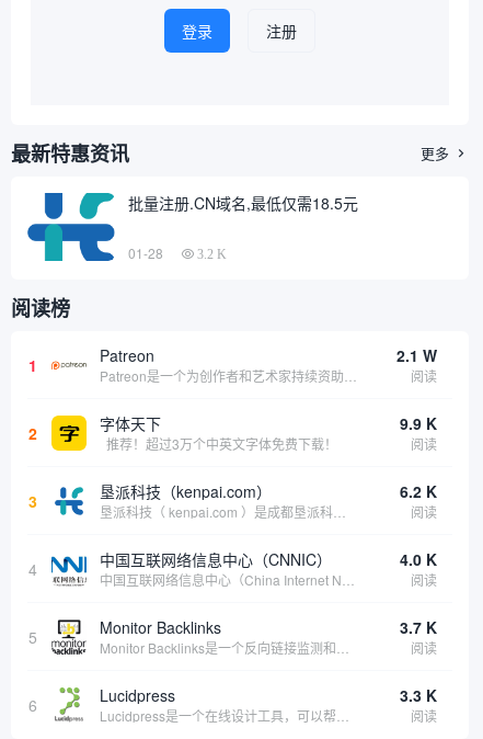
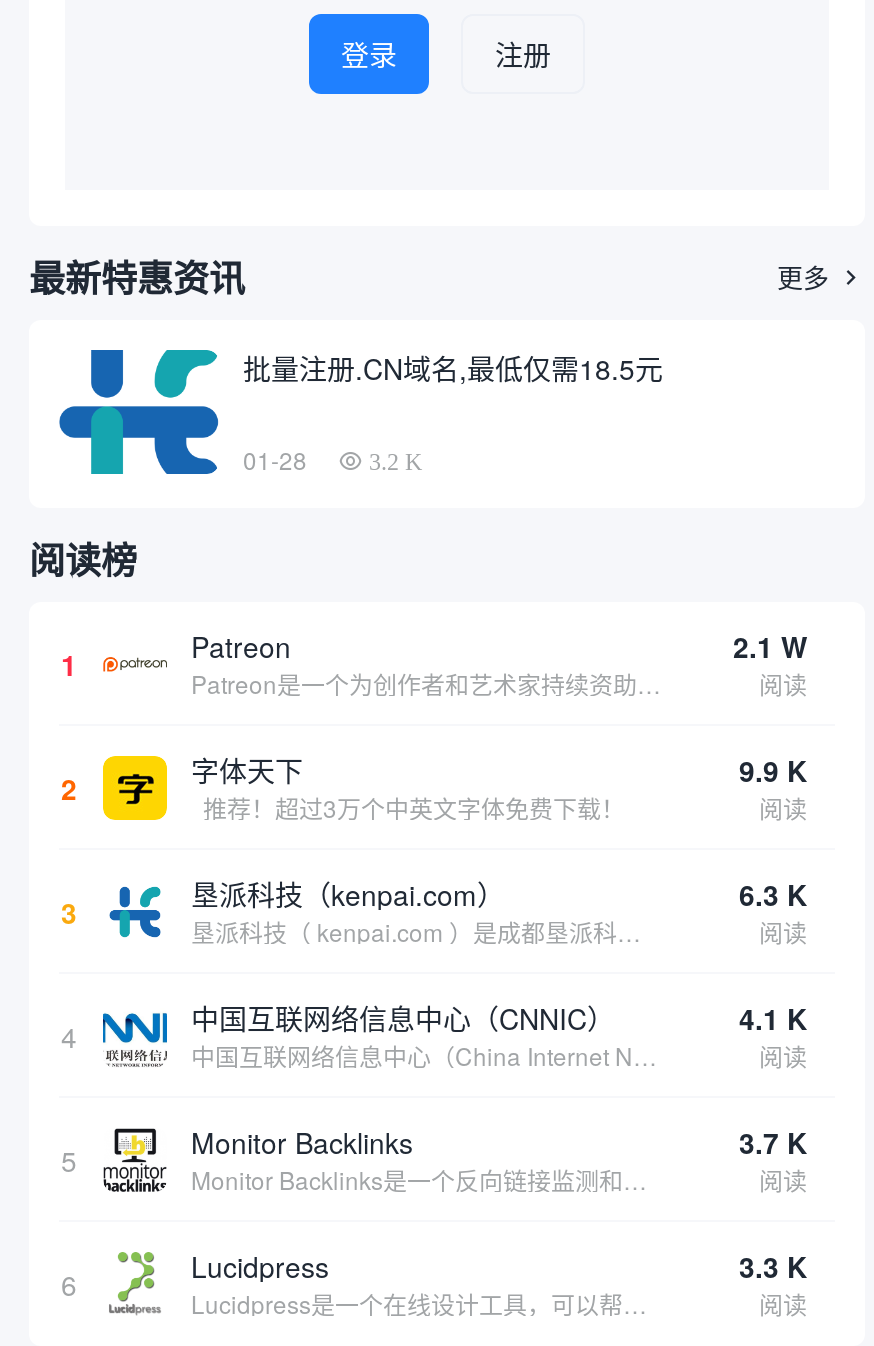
- 6.2 K
+ 6.3 K

- 4.0 K
+ 4.1 K
